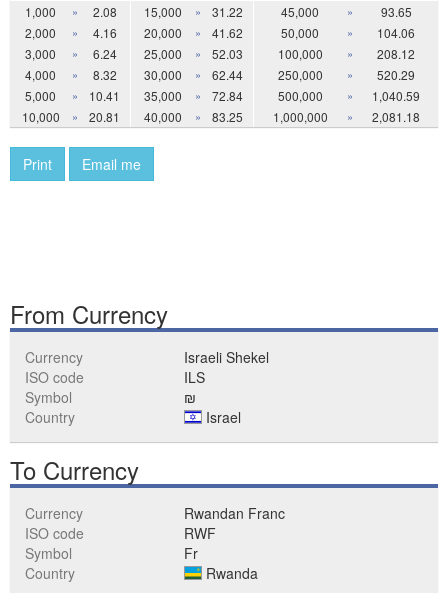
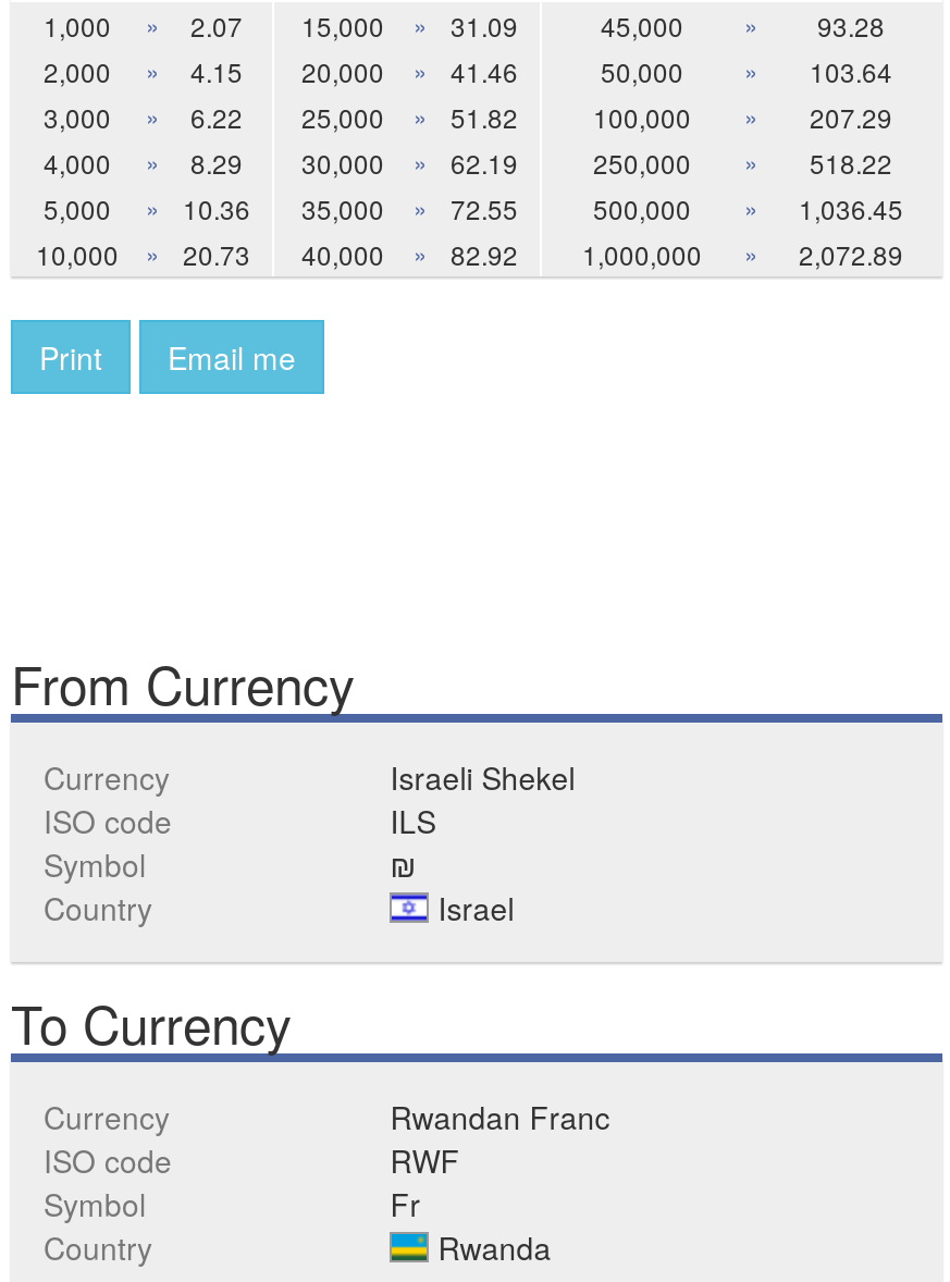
- 2.08
+ 2.07

- 31.22
+ 31.09

- 93.65
+ 93.28

- 4.16
+ 4.15

- 41.62
+ 41.46

- 104.06
+ 103.64

- 6.24
+ 6.22

- 52.03
+ 51.82

- 208.12
+ 207.29

- 8.32
+ 8.29

- 62.44
+ 62.19

- 520.29
+ 518.22

- 10.41
+ 10.36

- 72.84
+ 72.55

- 1,040.59
+ 1,036.45

- 20.81
+ 20.73

- 83.25
+ 82.92

- 2,081.18
+ 2,072.89
